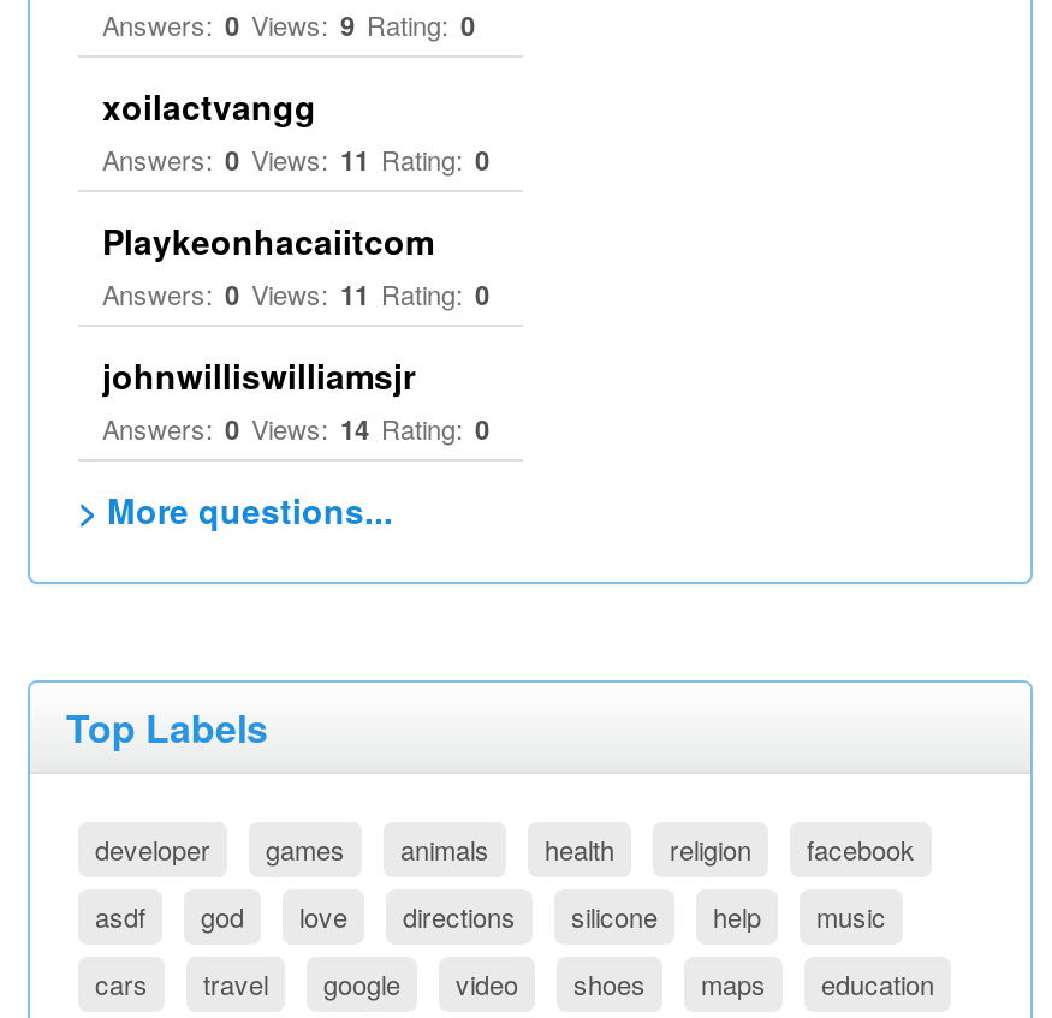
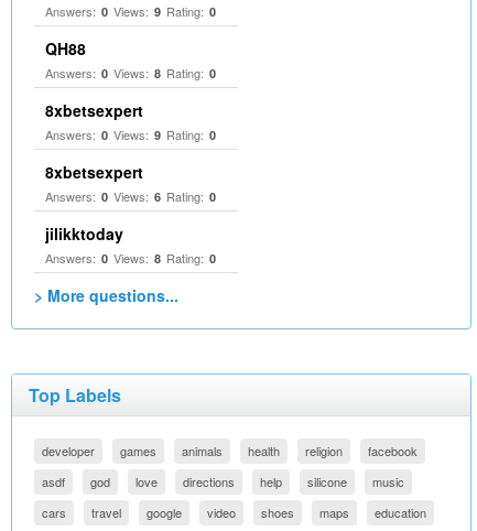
- xoilactvangg
- Answers: 0 Views: 11 Rating: 0
- Playkeonhacaiitcom
- Answers: 0 Views: 11 Rating: 0
- johnwilliswilliamsjr
- Answers: 0 Views: 14 Rating: 0
+ QH88
+ Answers: 0 Views: 8 Rating: 0
+ 8xbetsexpert
+ Answers: 0 Views: 9 Rating: 0
+ 8xbetsexpert
+ Answers: 0 Views: 6 Rating: 0
+ jilikktoday
+ Answers: 0 Views: 8 Rating: 0

moved down: silicone
